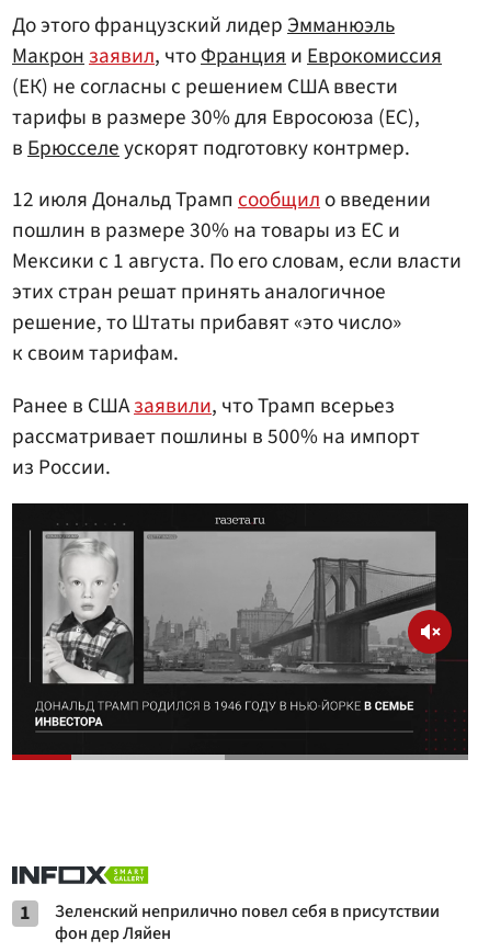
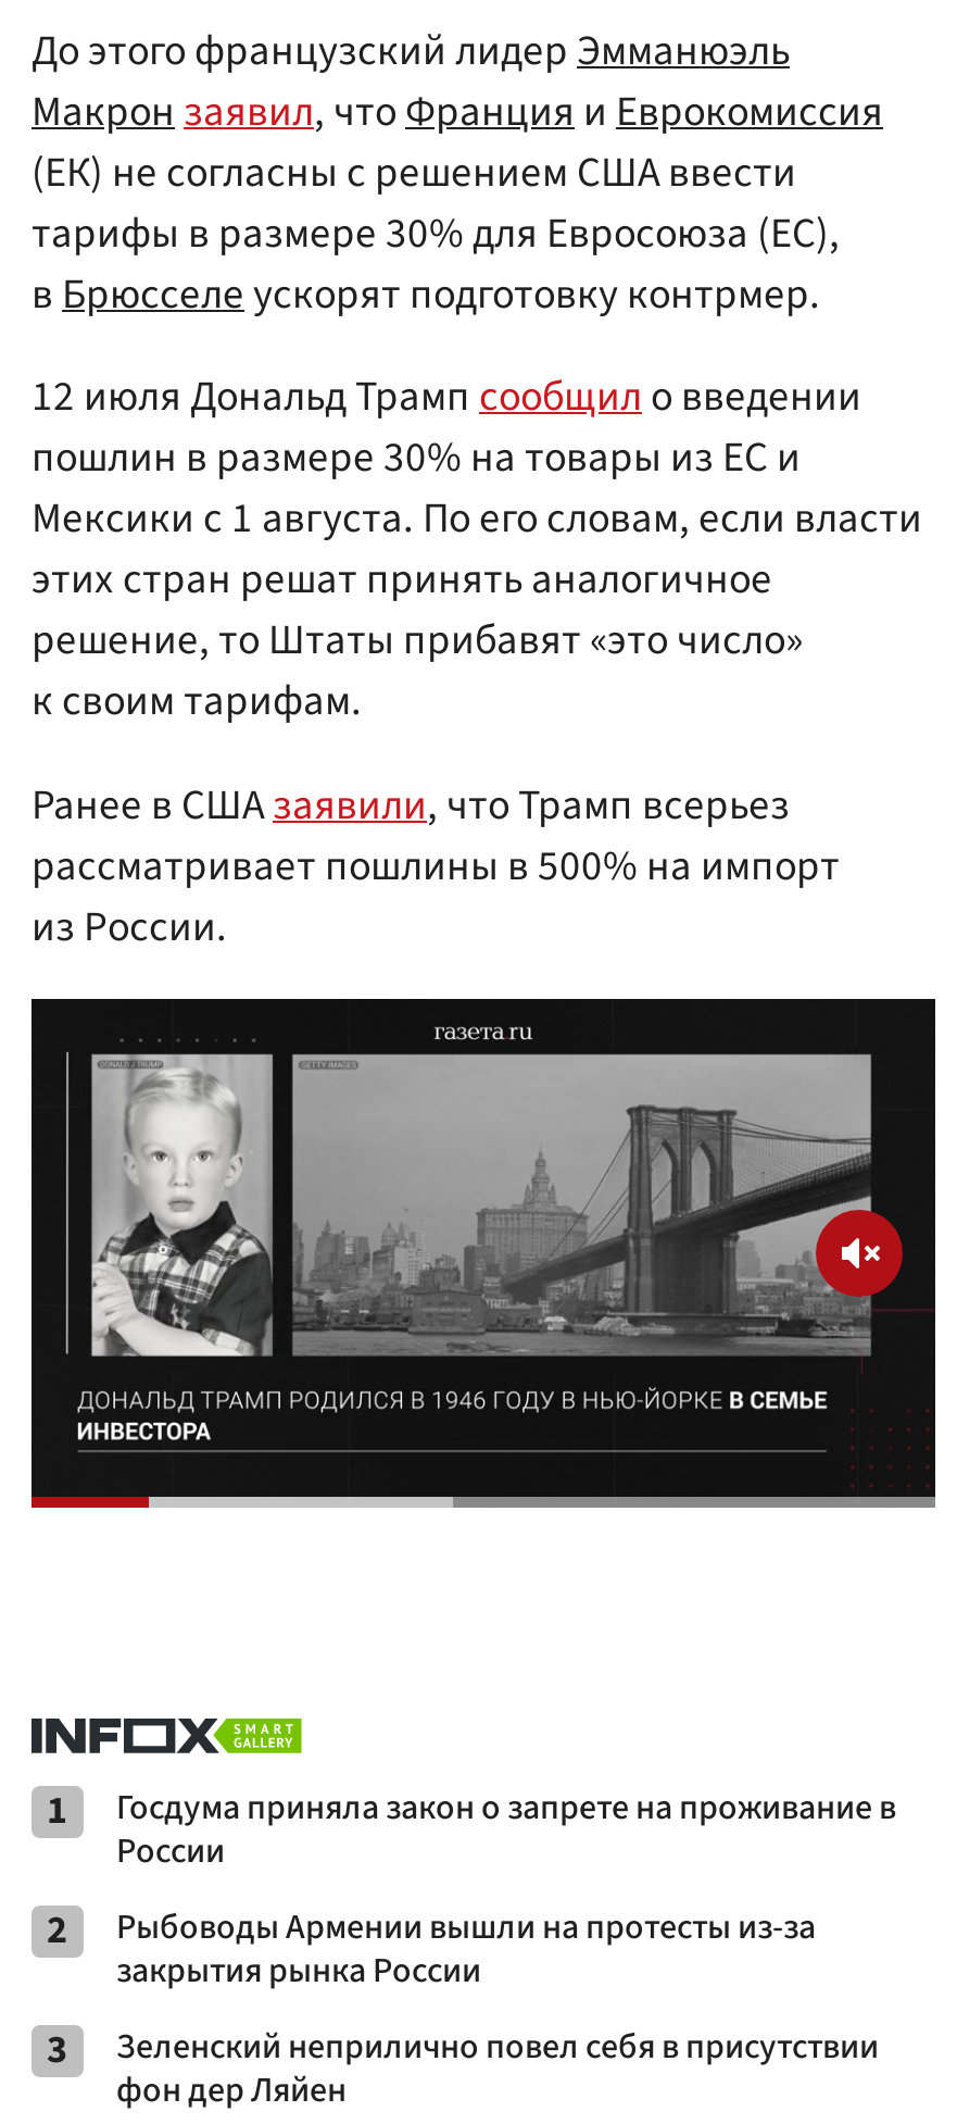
+ Госдума приняла закон о запрете на проживание в
+ России
+ 2
+ Рыбоводы Армении вышли на протесты из-за
+ закрытия рынка России
+ 3
